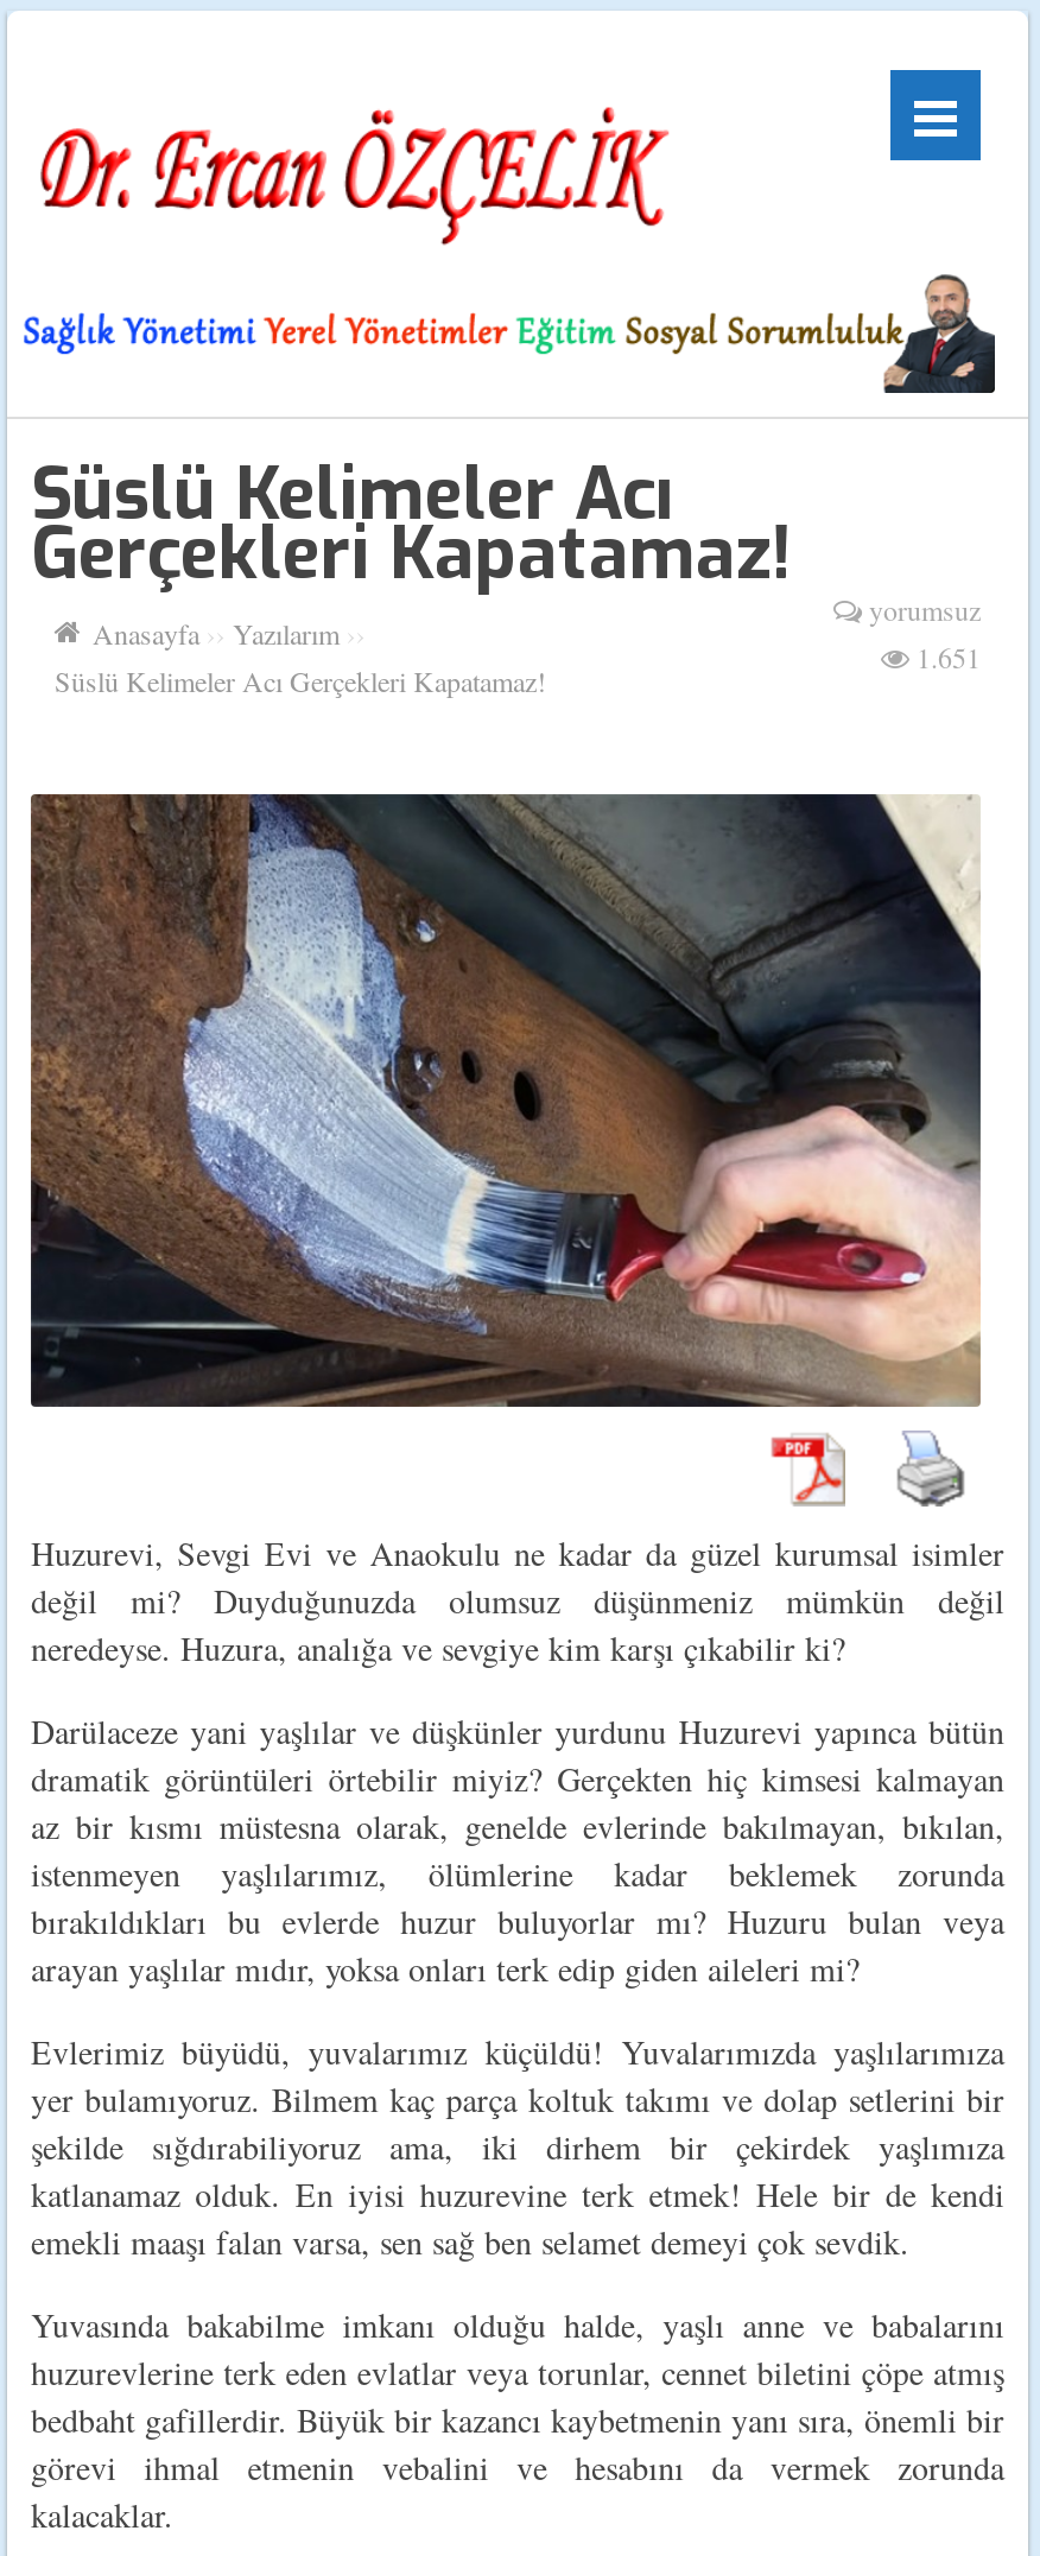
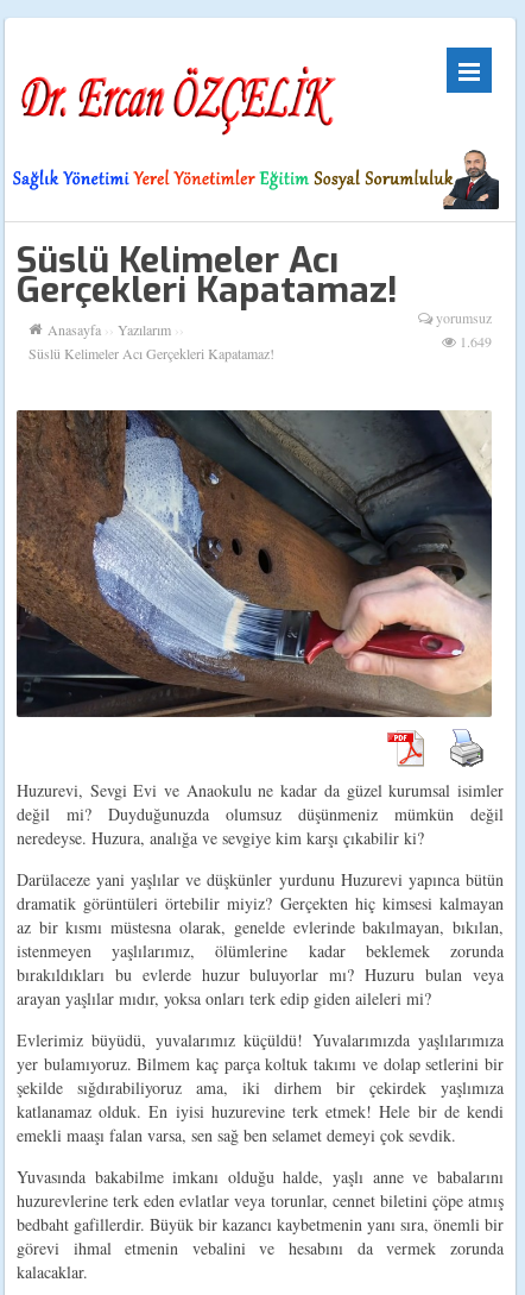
- 1.651
+ 1.649
